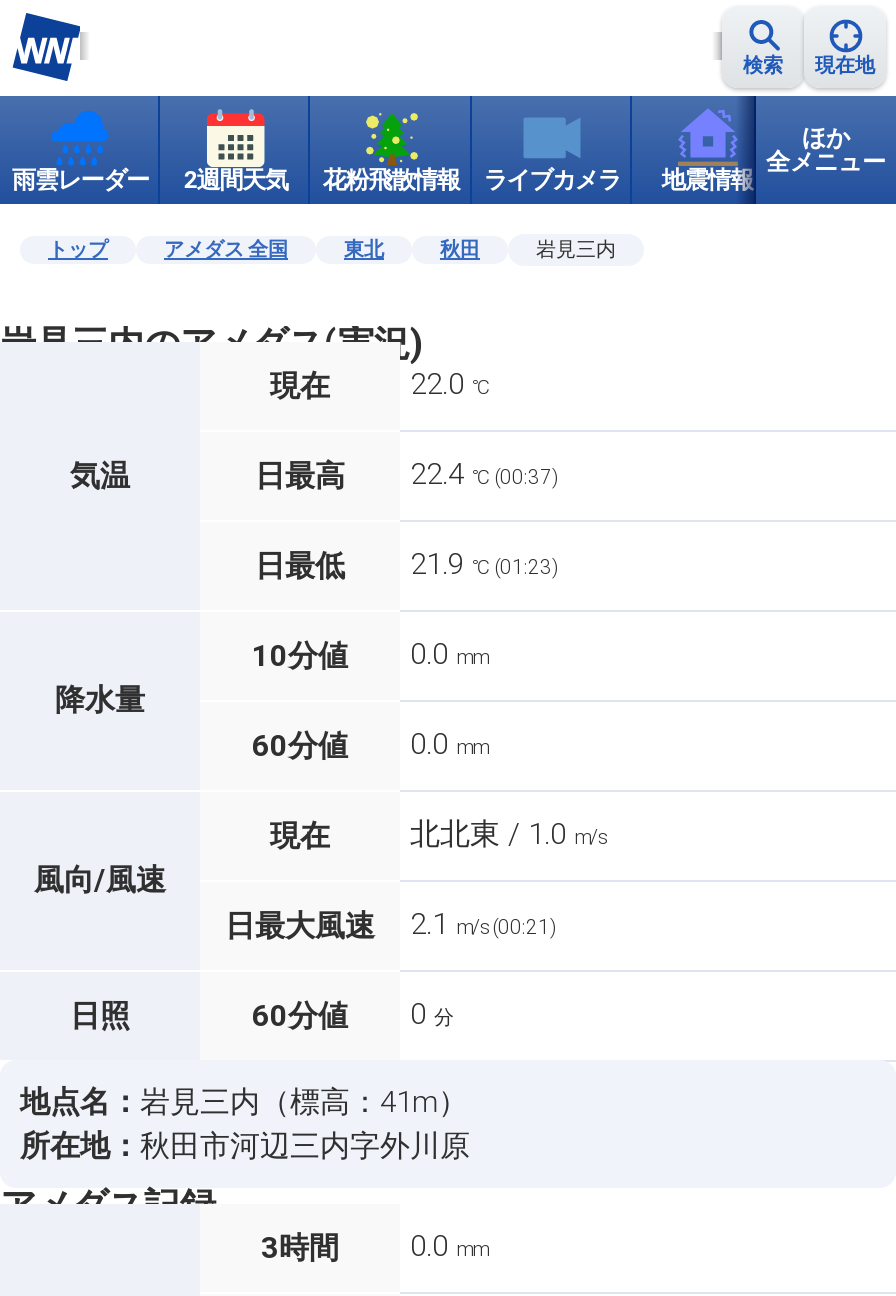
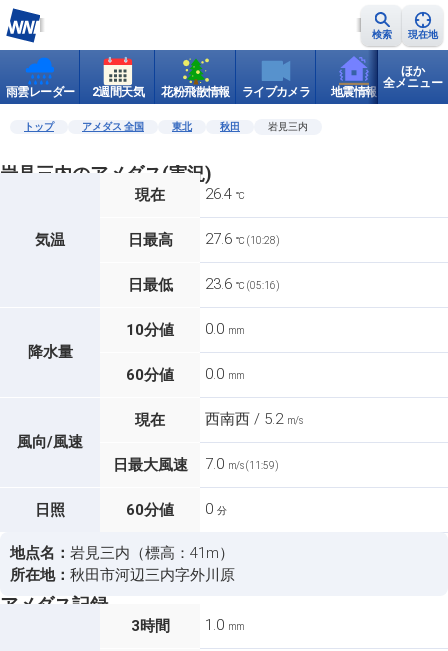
- 22.0 ℃
+ 26.4 ℃

- 日最高 22.4 ℃ (00:37)
+ 日最高 27.6 ℃ (10:28)

- 日最低 21.9 ℃ (01:23)
+ 日最低 23.6 ℃ (05:16)

- 北北東 / 1.0 m/s
+ 西南西 / 5.2 m/s

- 日最大風速 2.1 m/s (00:21)
+ 日最大風速 7.0 m/s (11:59)

- 3時間 0.0 mm
+ 3時間 1.0 mm
